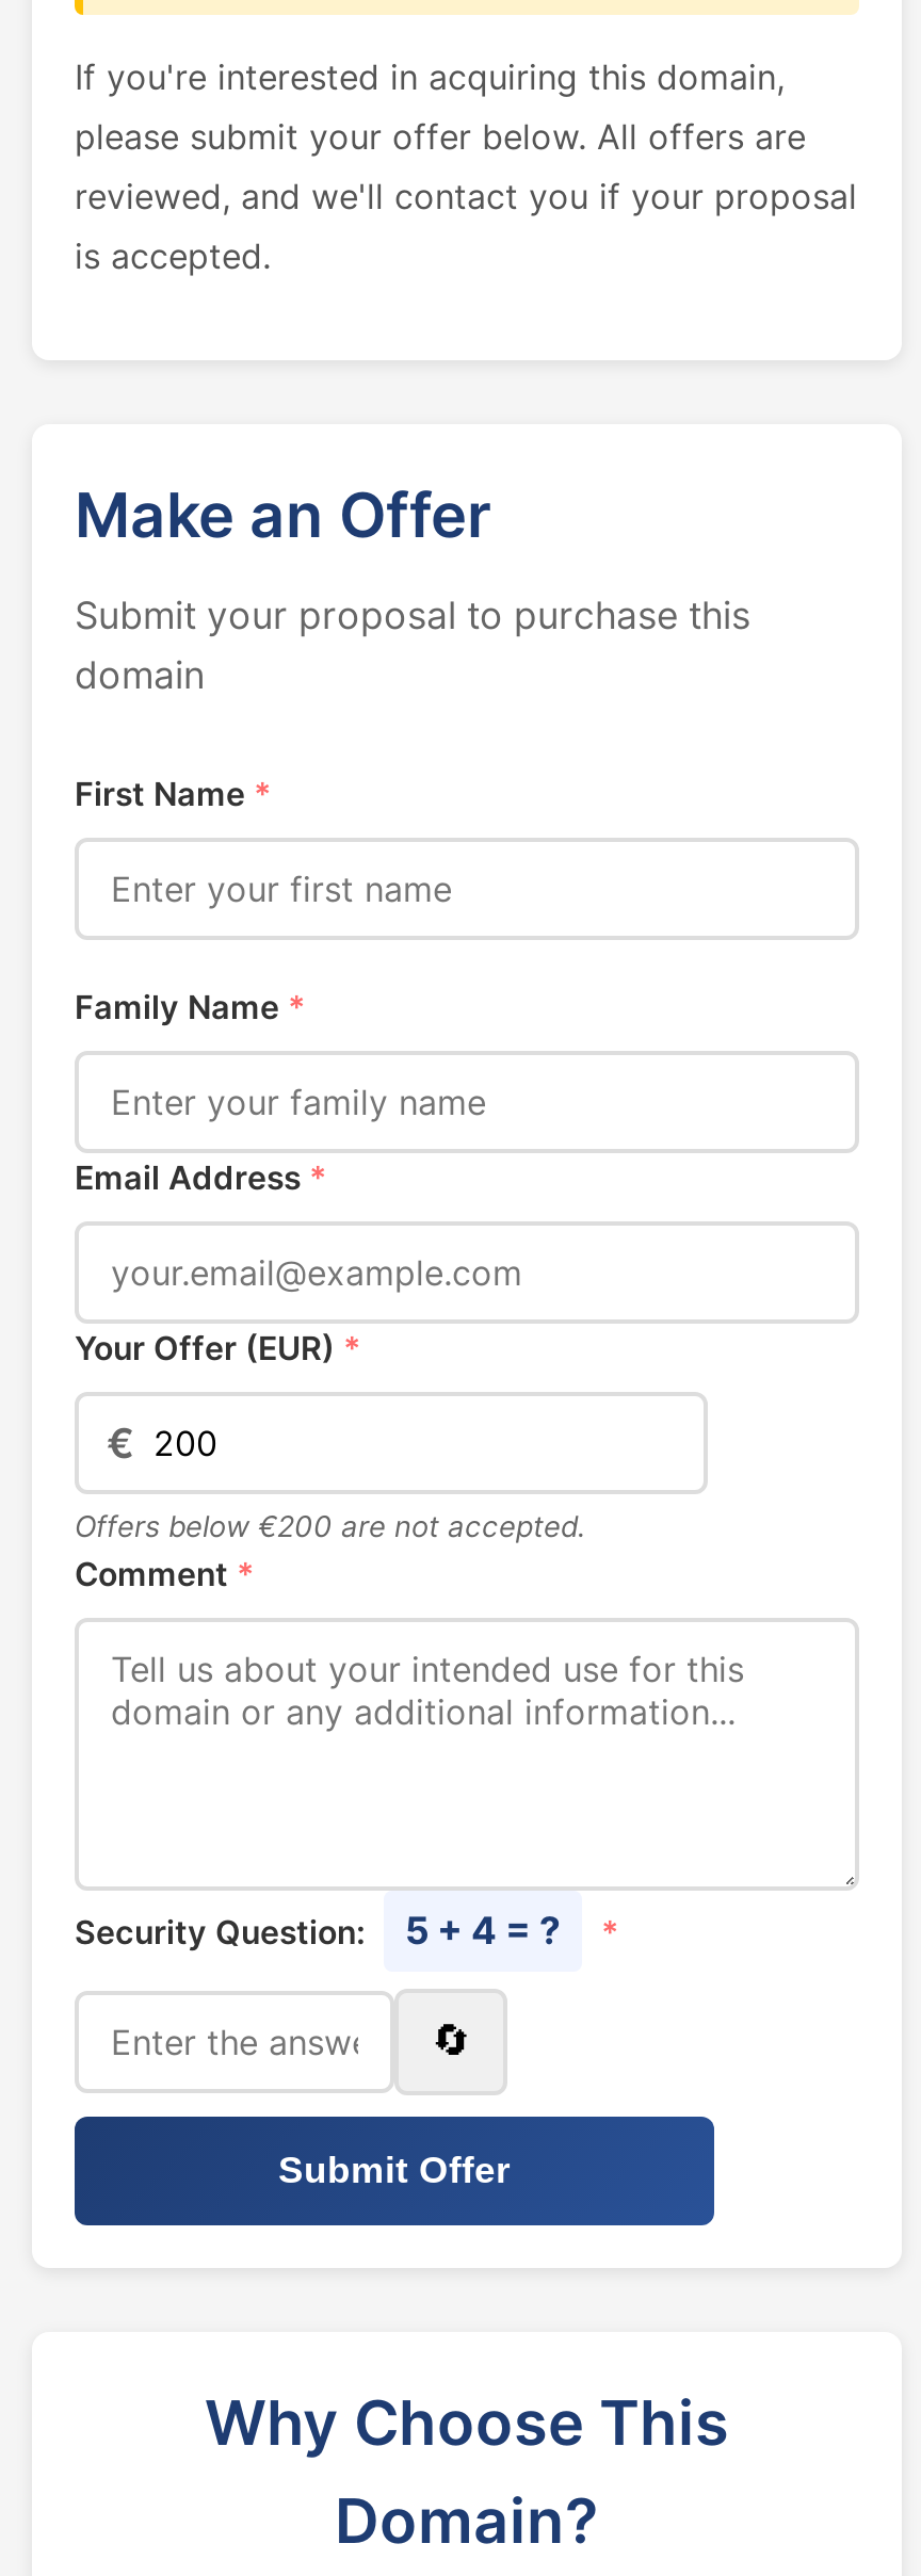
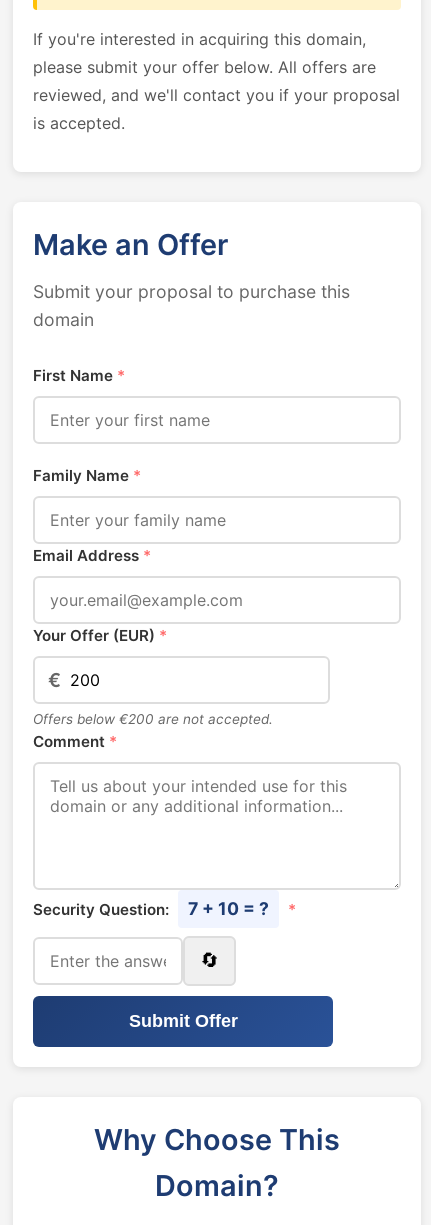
- 5 + 4 = ?
+ 7 + 10 = ?
